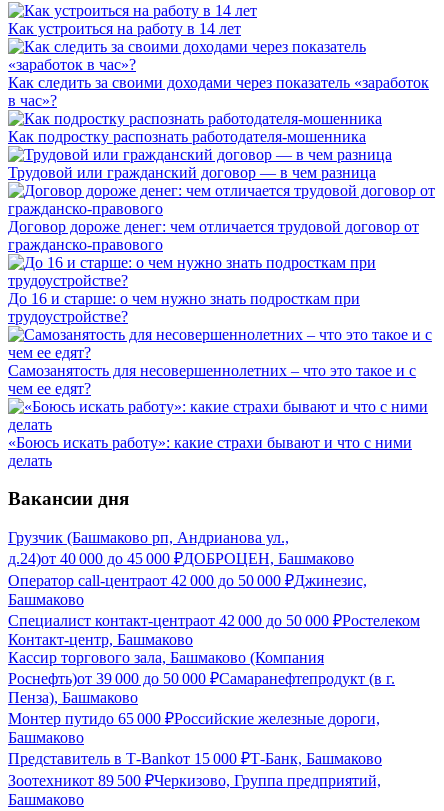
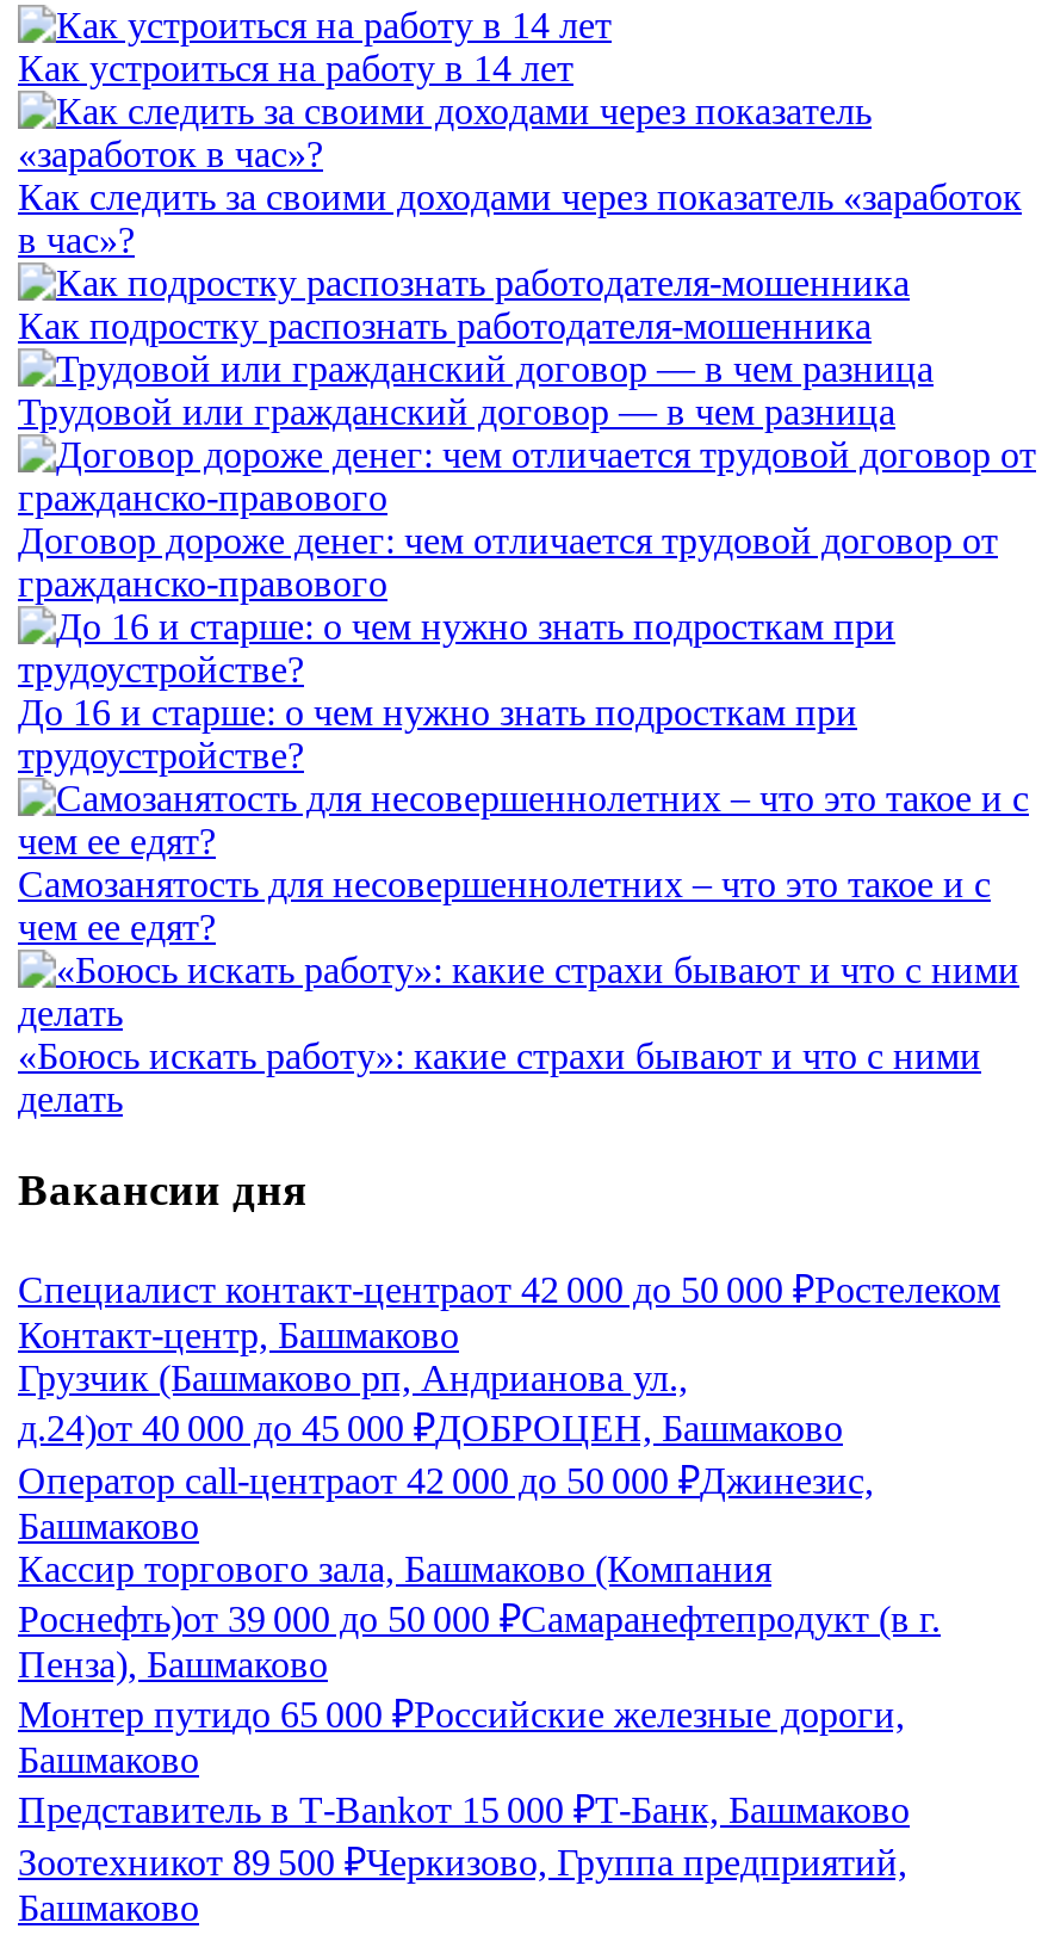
moved down: Грузчик (Башмаково рп, Андрианова ул., | д.24)от 40 000 до 45 000 ₽ДОБРОЦЕН, Башмаково | Оператор call-центраот 42 000 до 50 000 ₽Джинезис, | Башмаково

moved up: Специалист контакт-центраот 42 000 до 50 000 ₽Ростелеком | Контакт-центр, Башмаково
